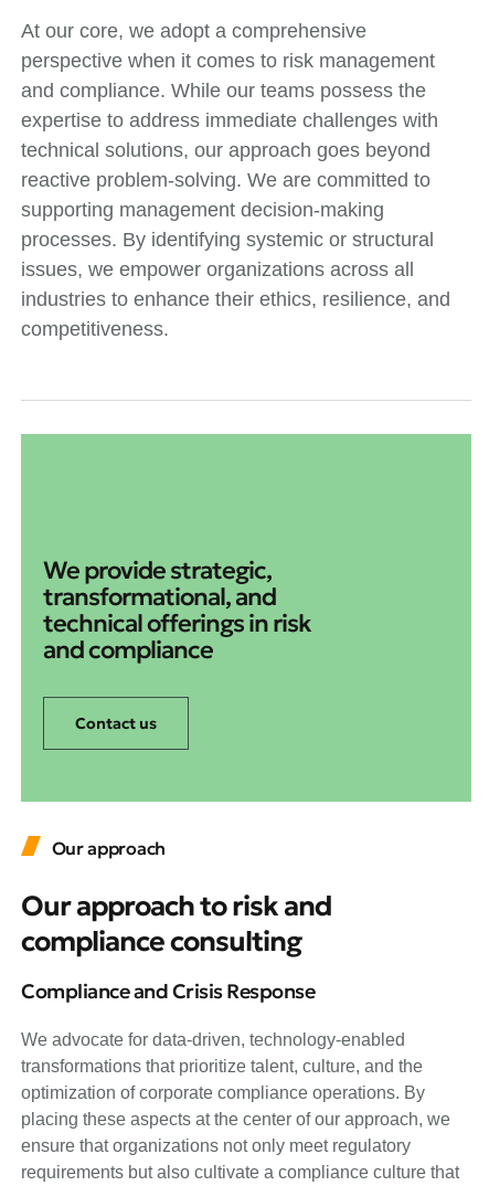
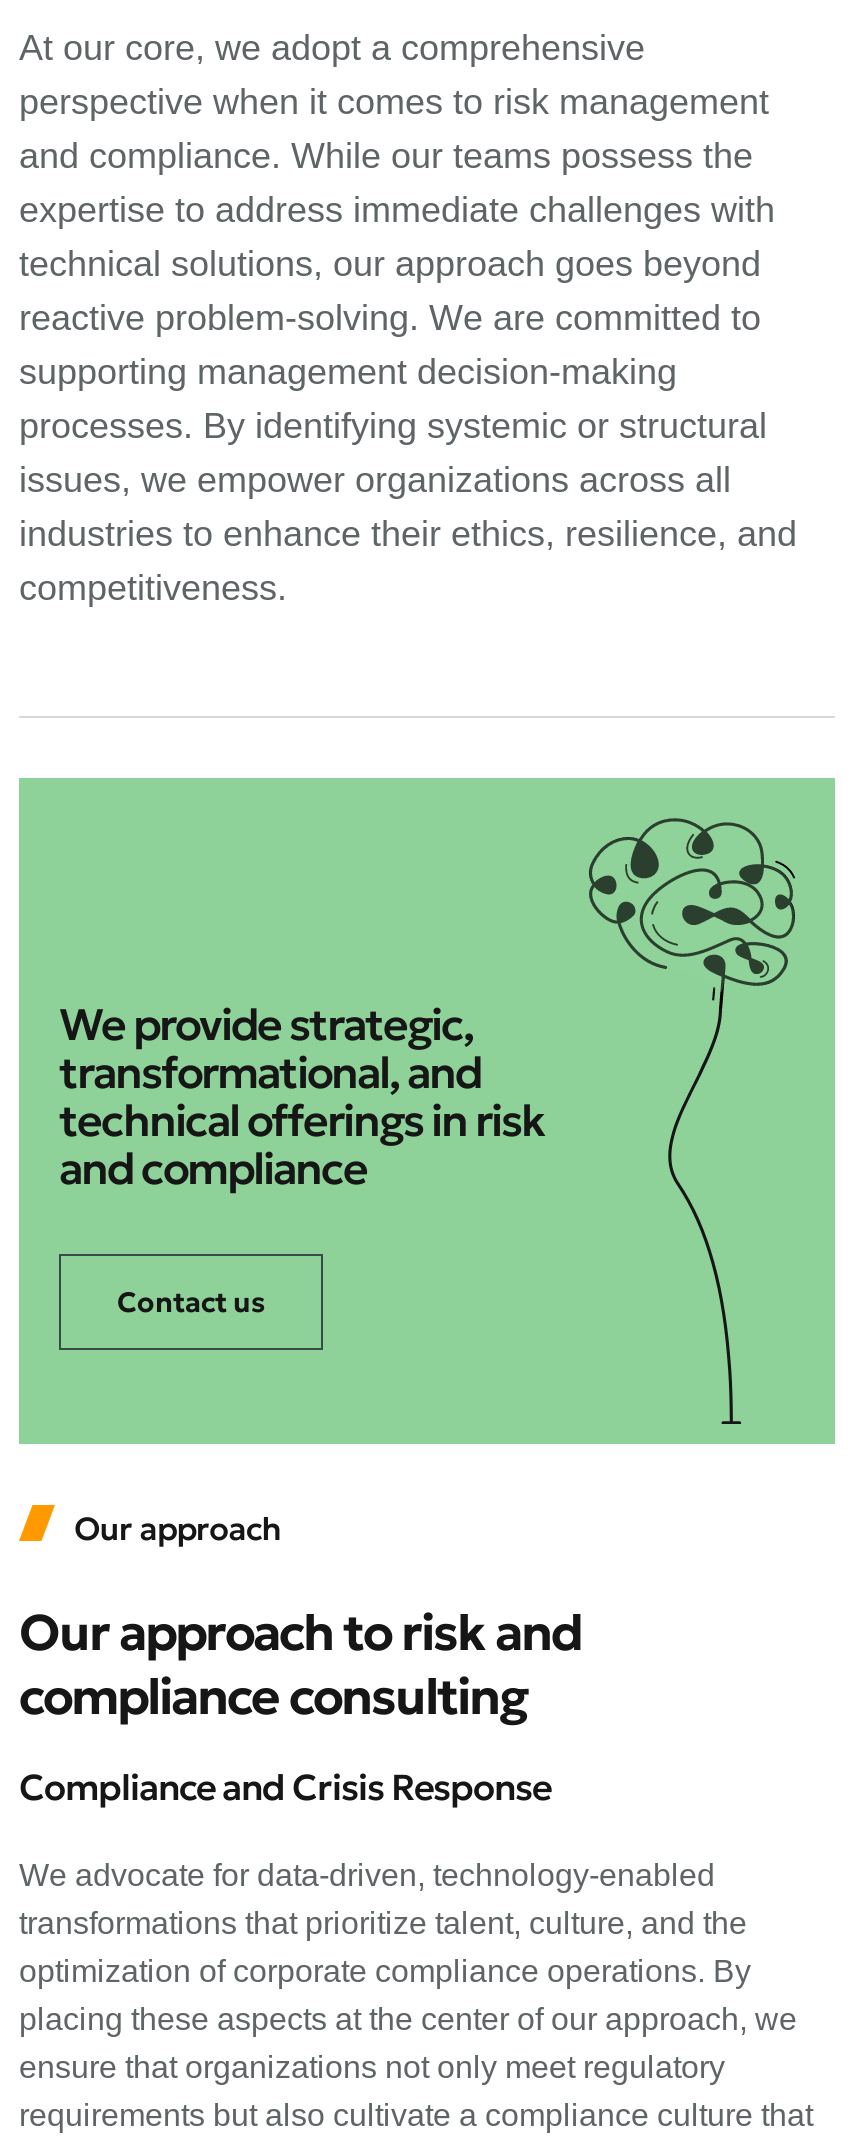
+ [image]
